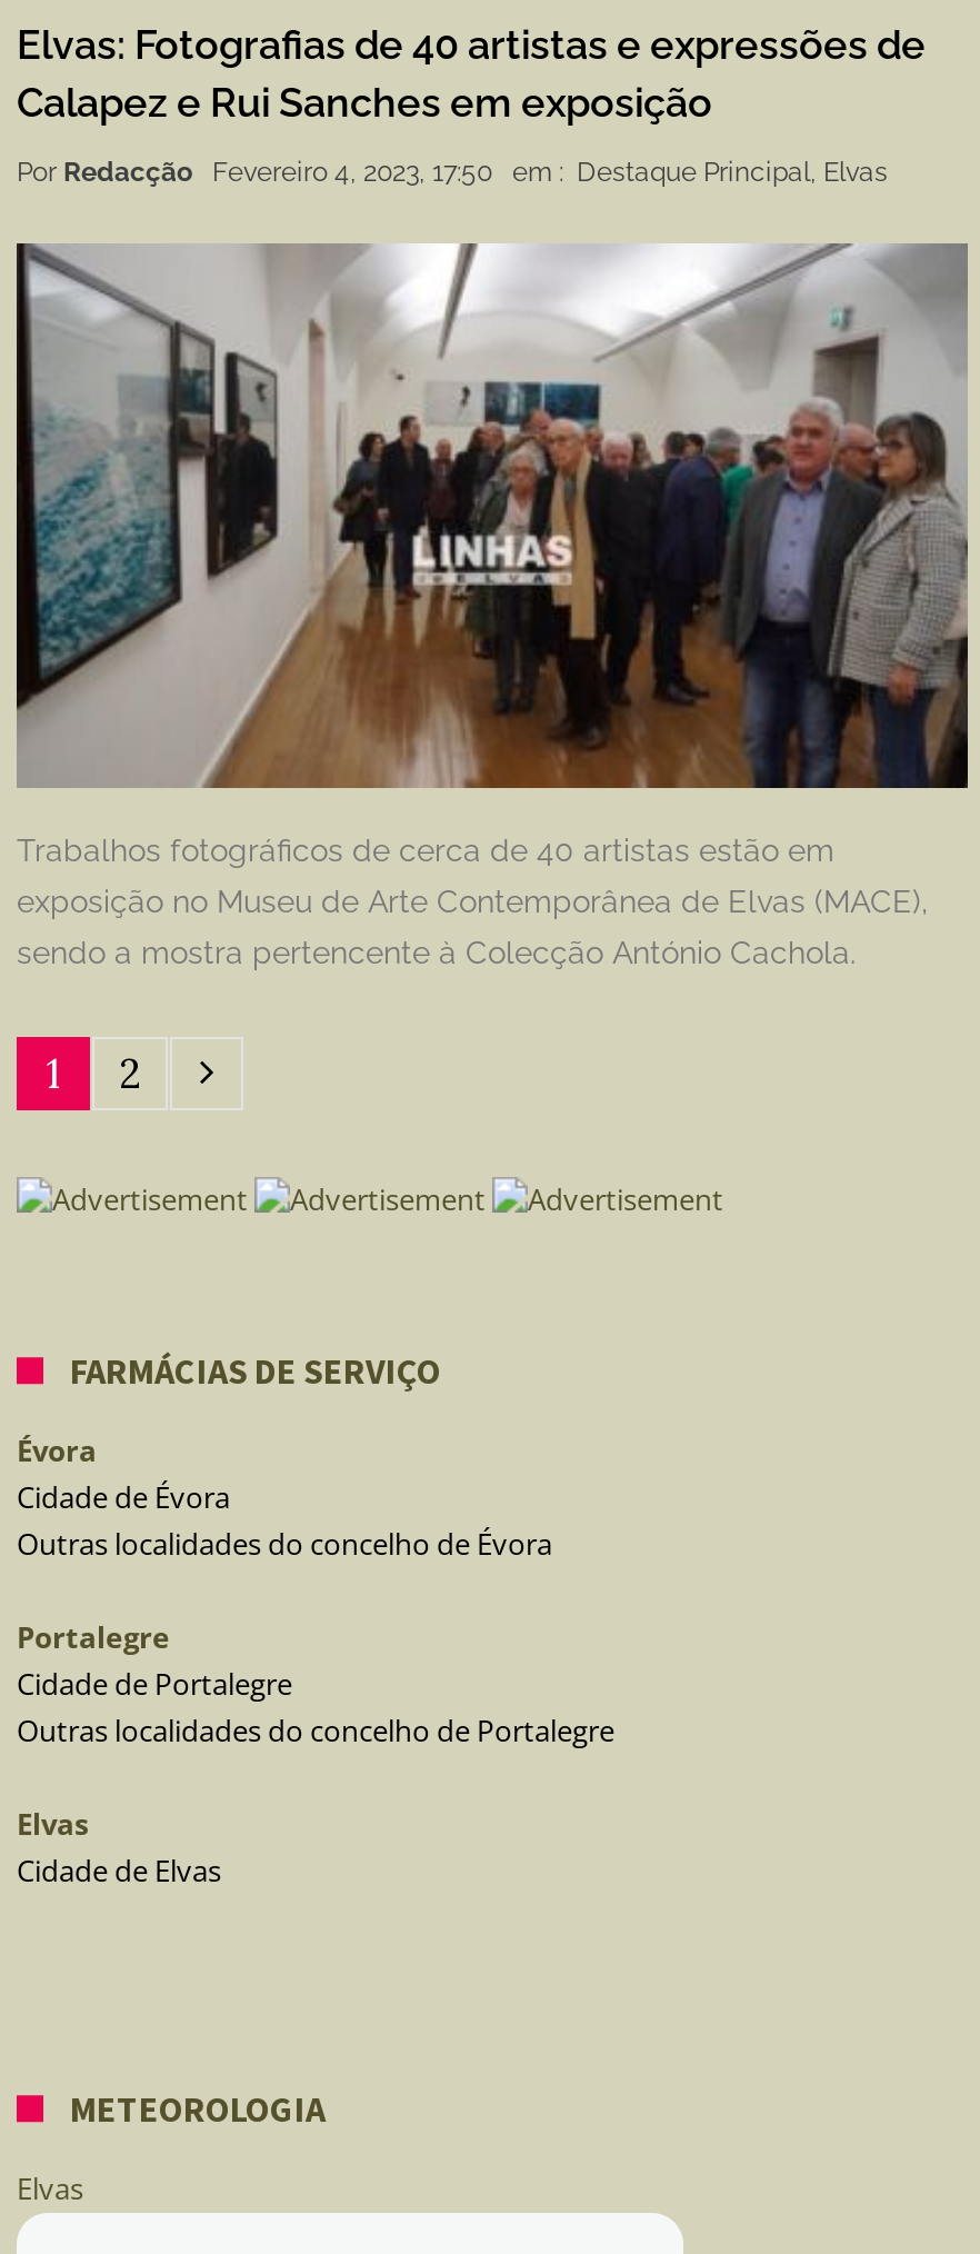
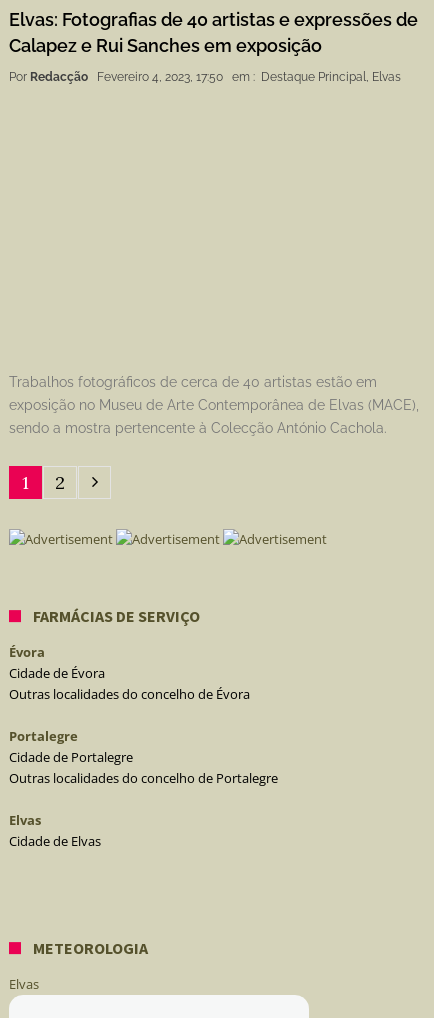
- [image]
